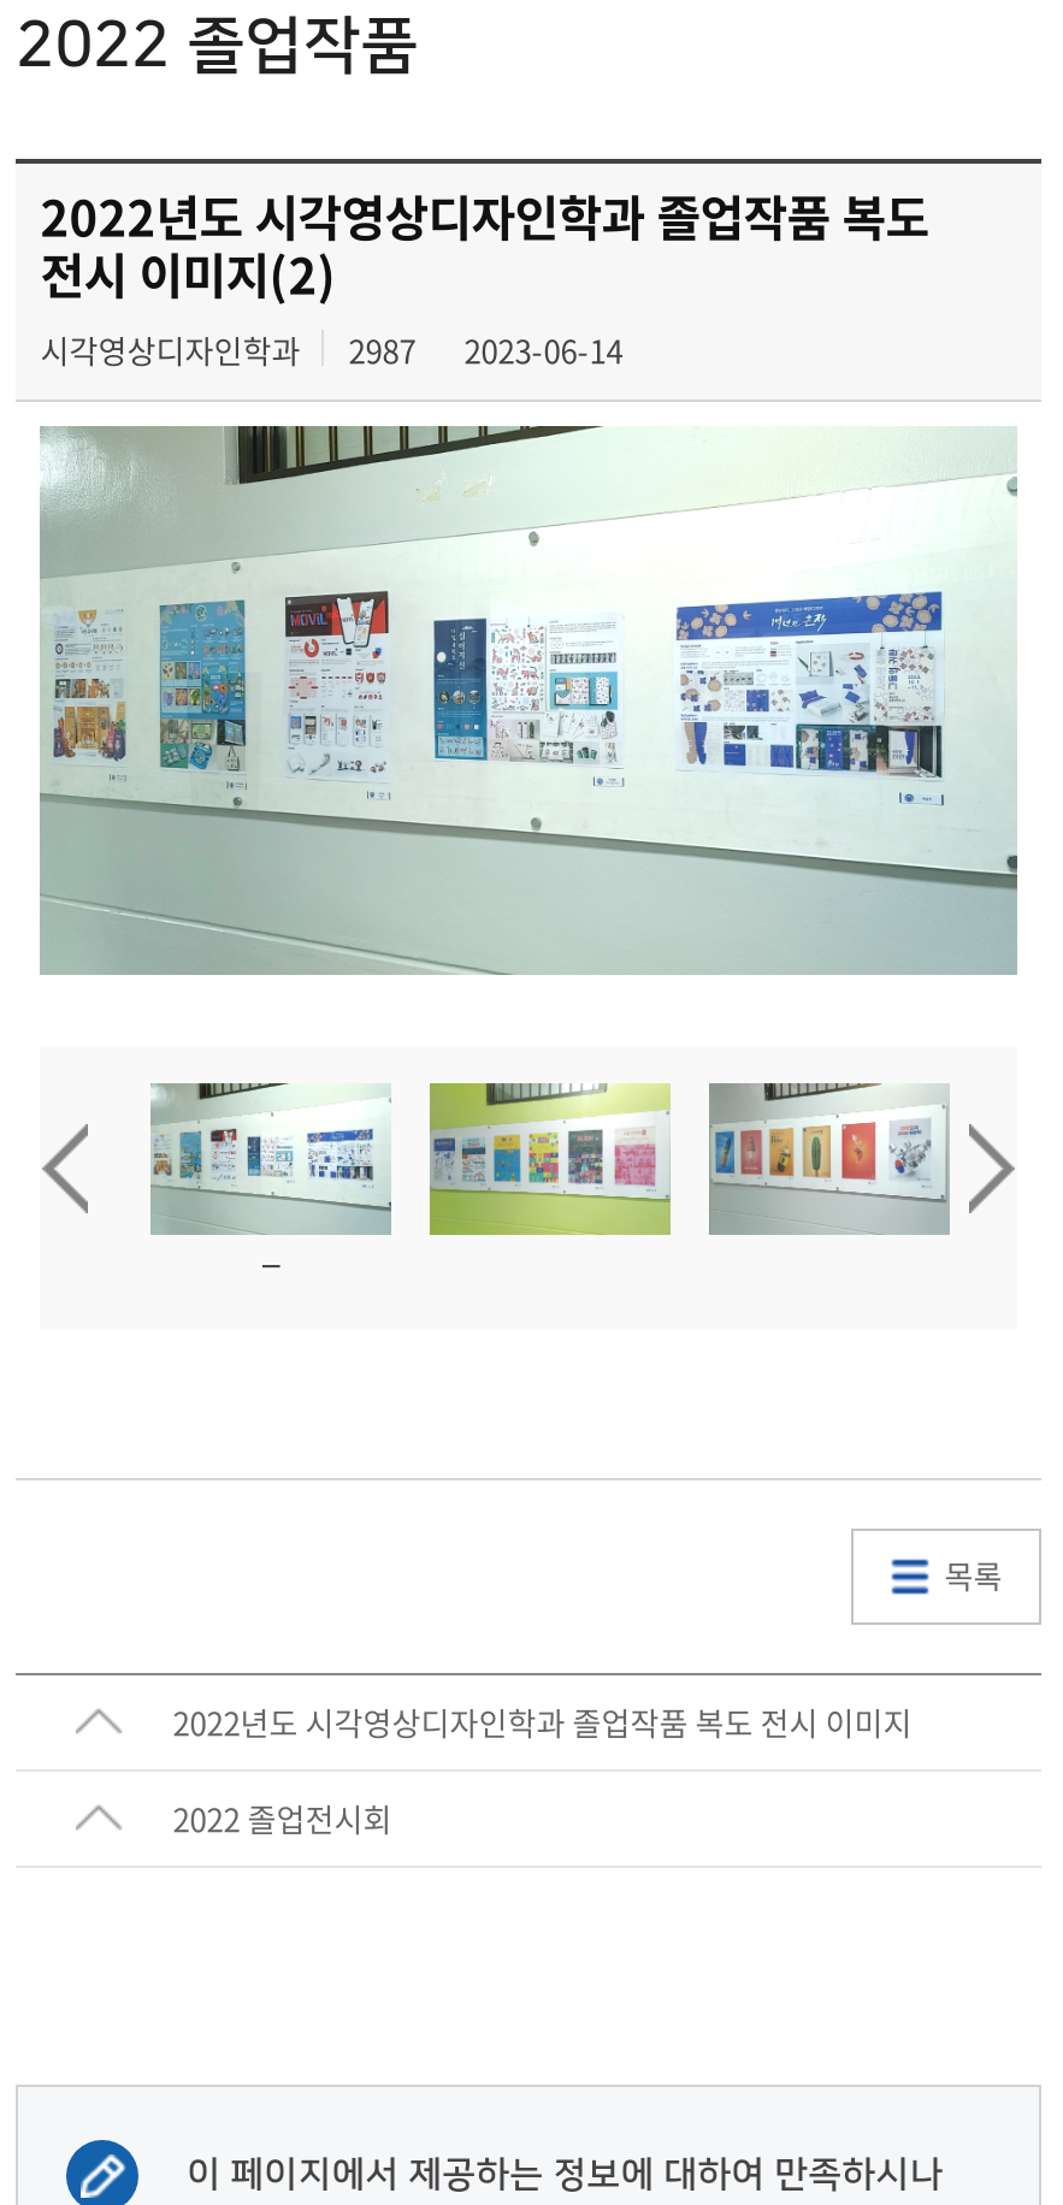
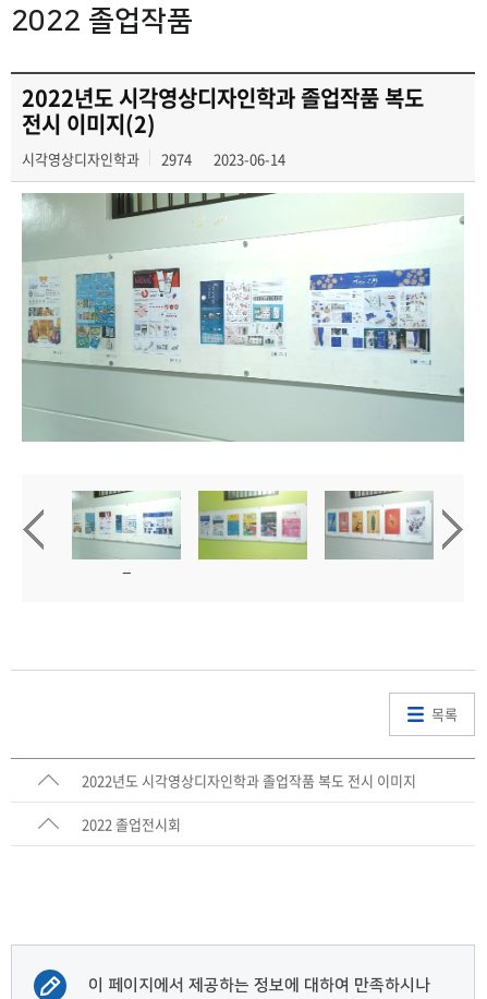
- 시각영상디자인학과 2987 2023-06-14
+ 시각영상디자인학과 2974 2023-06-14
